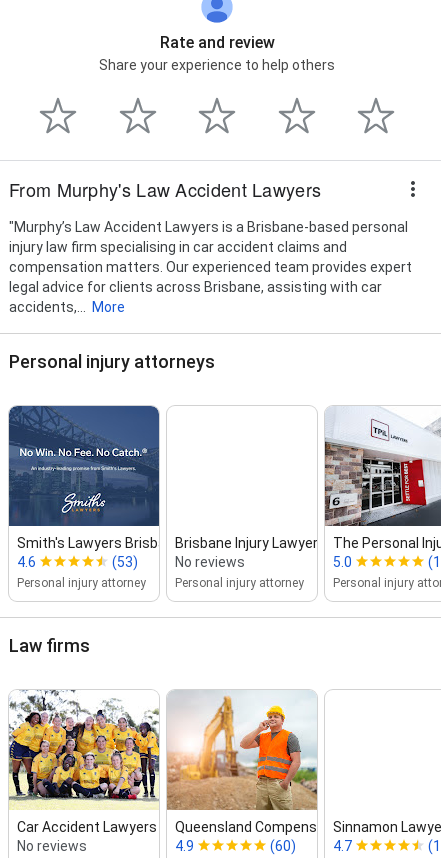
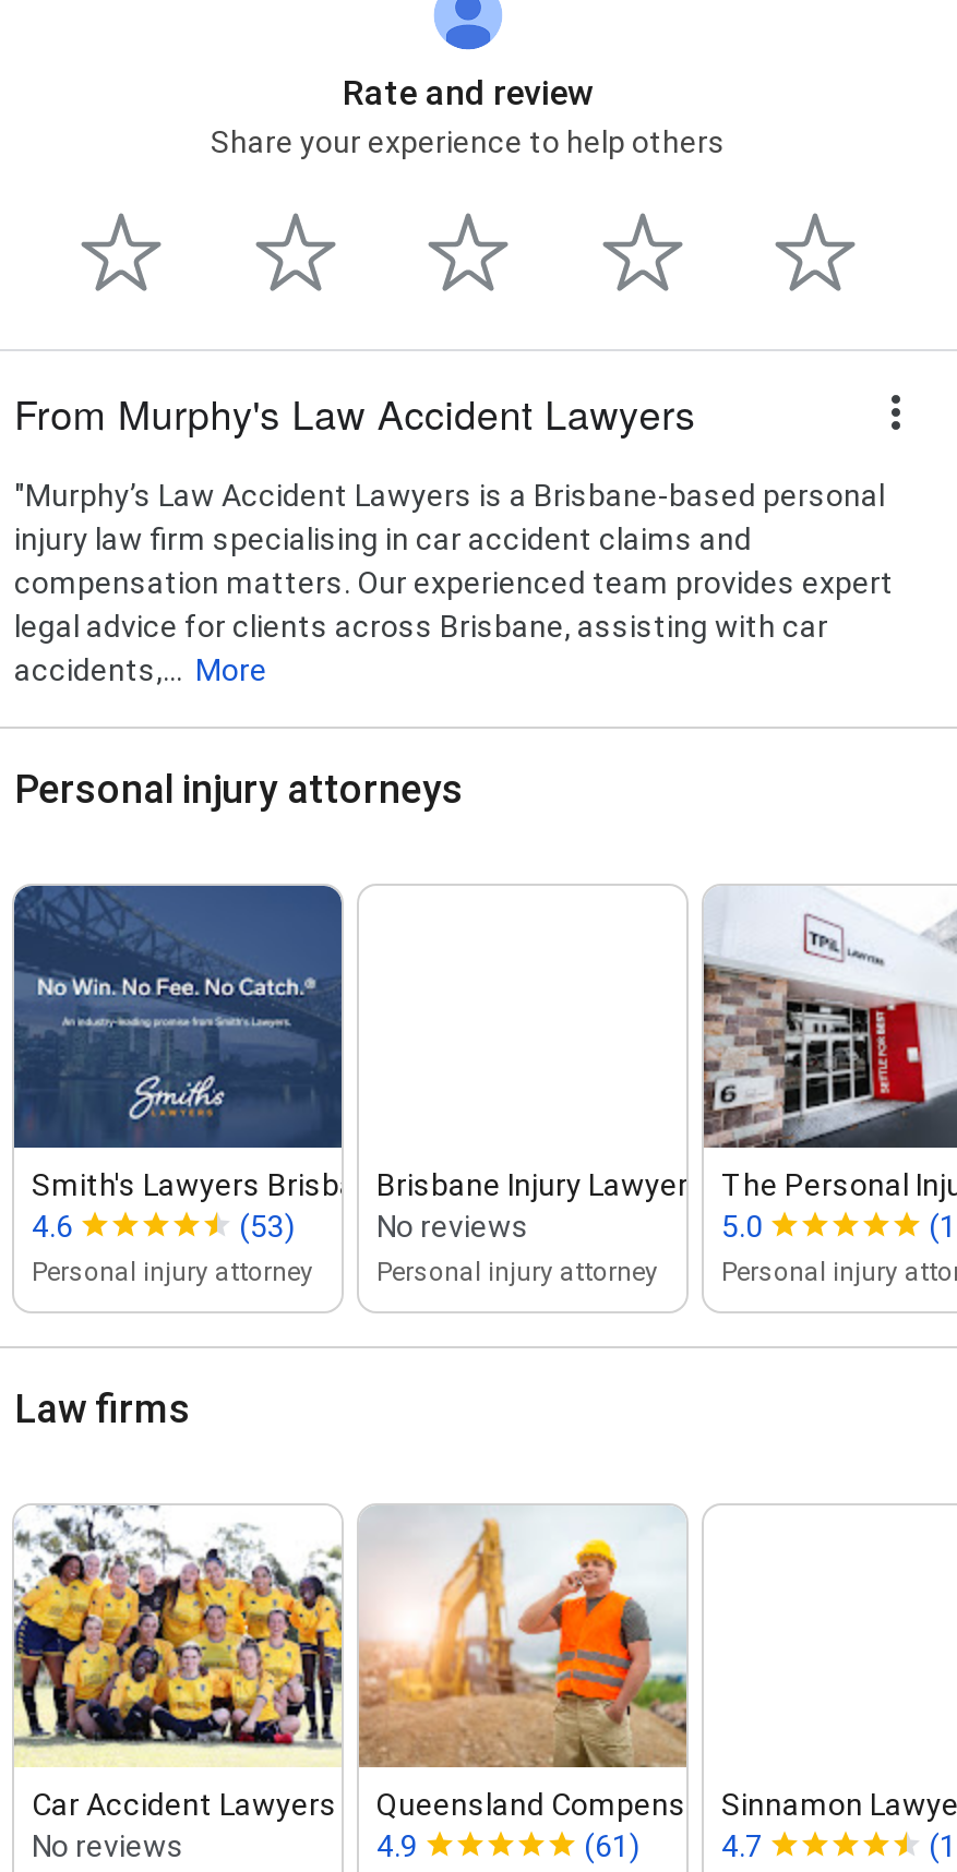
- (60)
+ (61)
